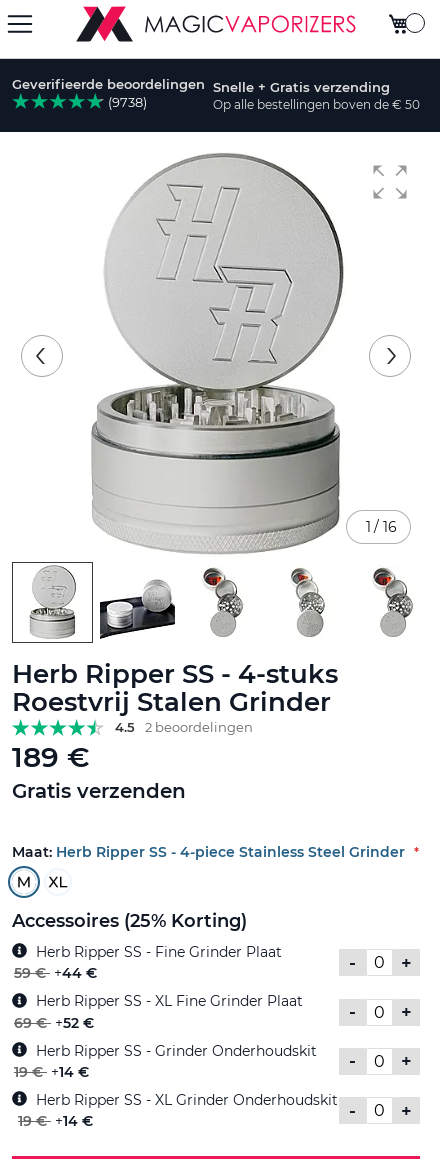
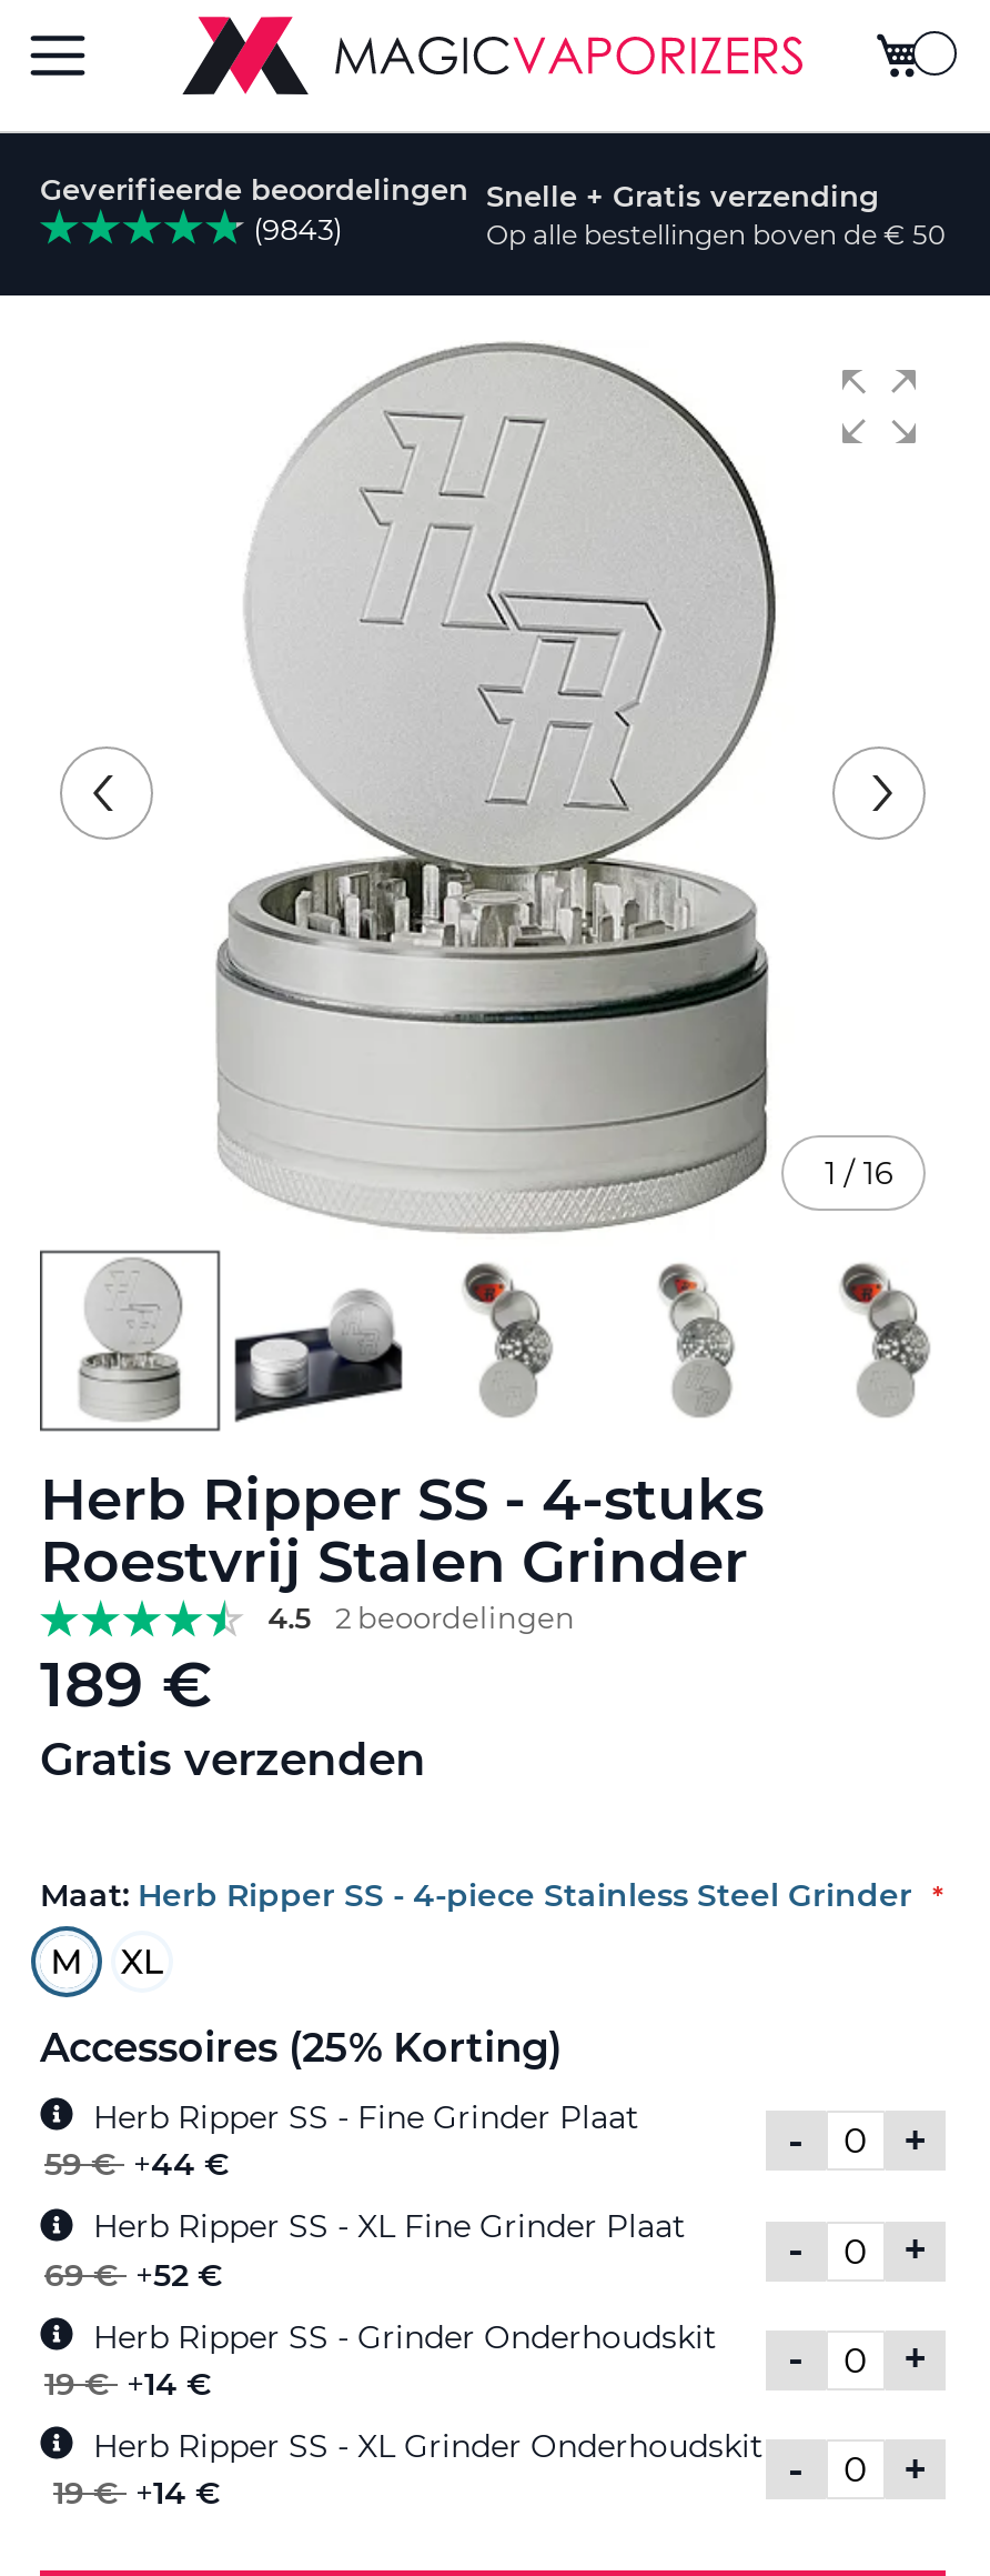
- (9738)
+ (9843)
